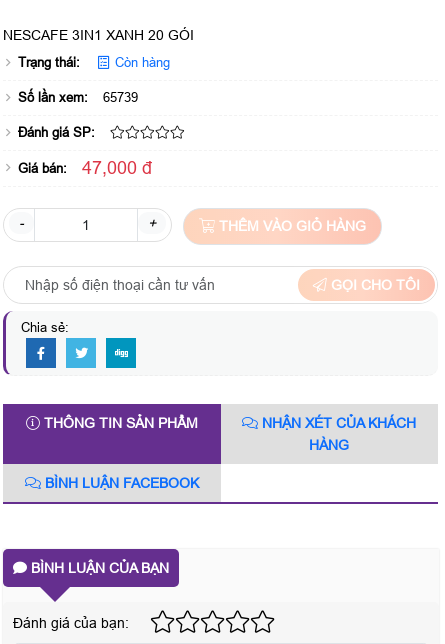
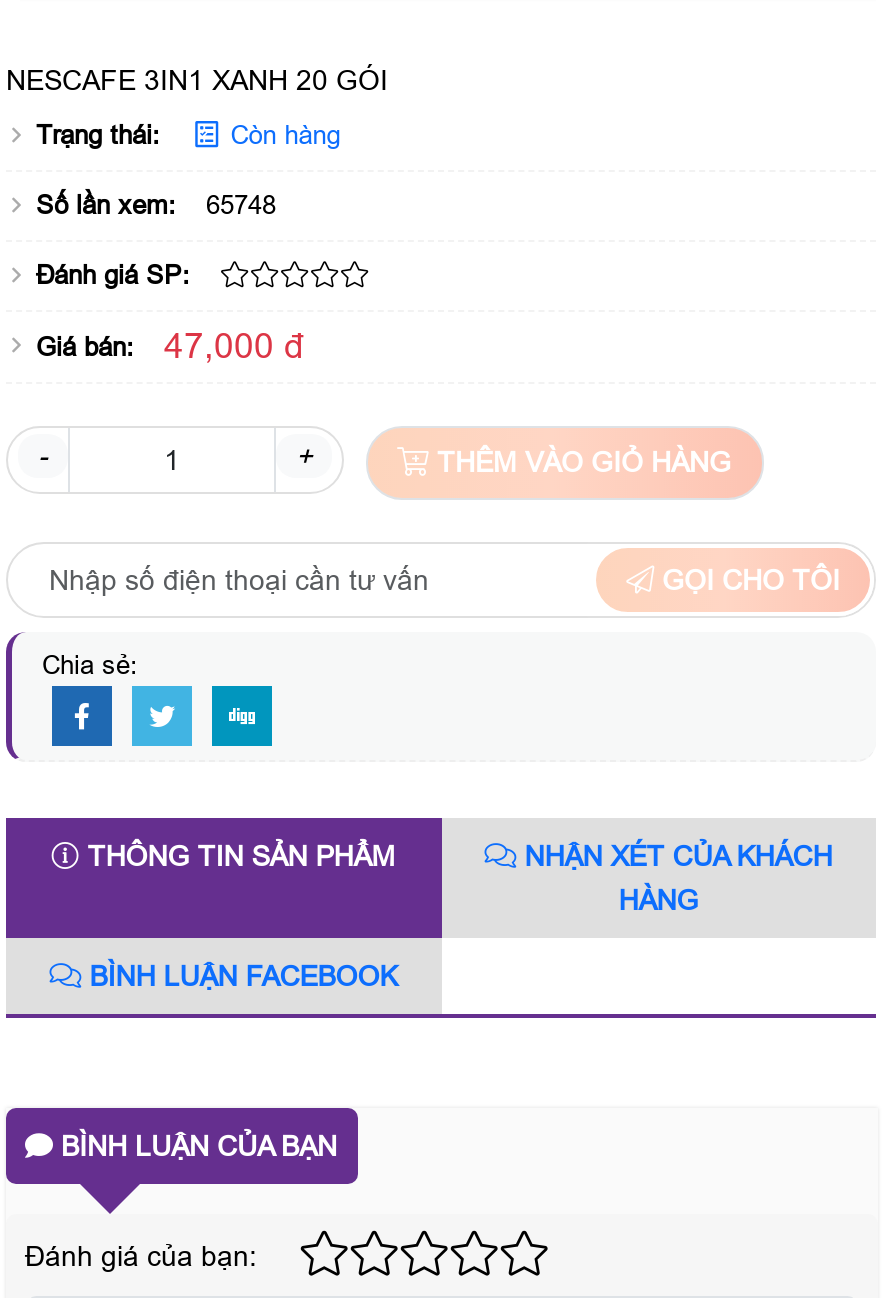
- Số lần xem: 65739
+ Số lần xem: 65748
